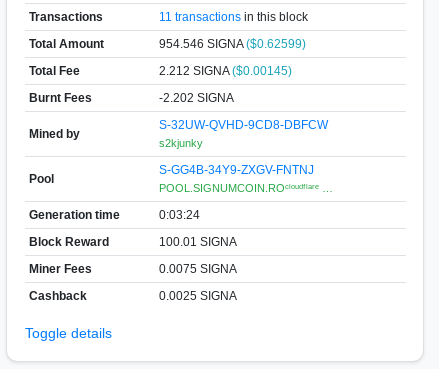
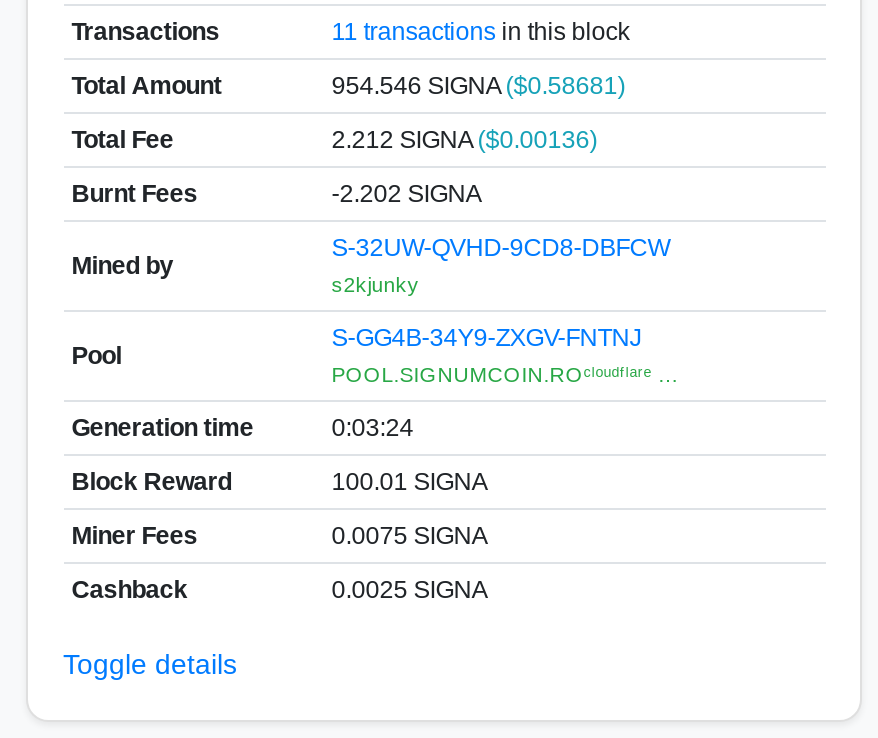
- 954.546 SIGNA ($0.62599)
+ 954.546 SIGNA ($0.58681)

- 2.212 SIGNA ($0.00145)
+ 2.212 SIGNA ($0.00136)
